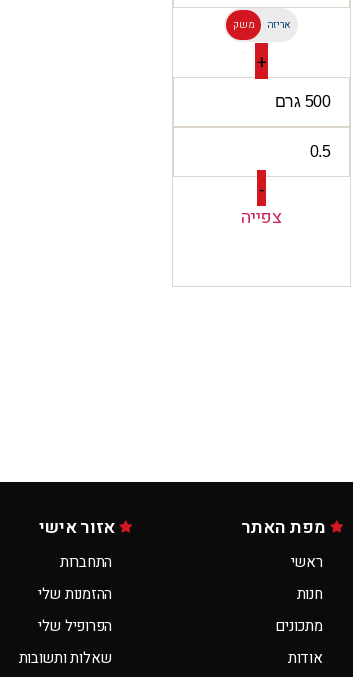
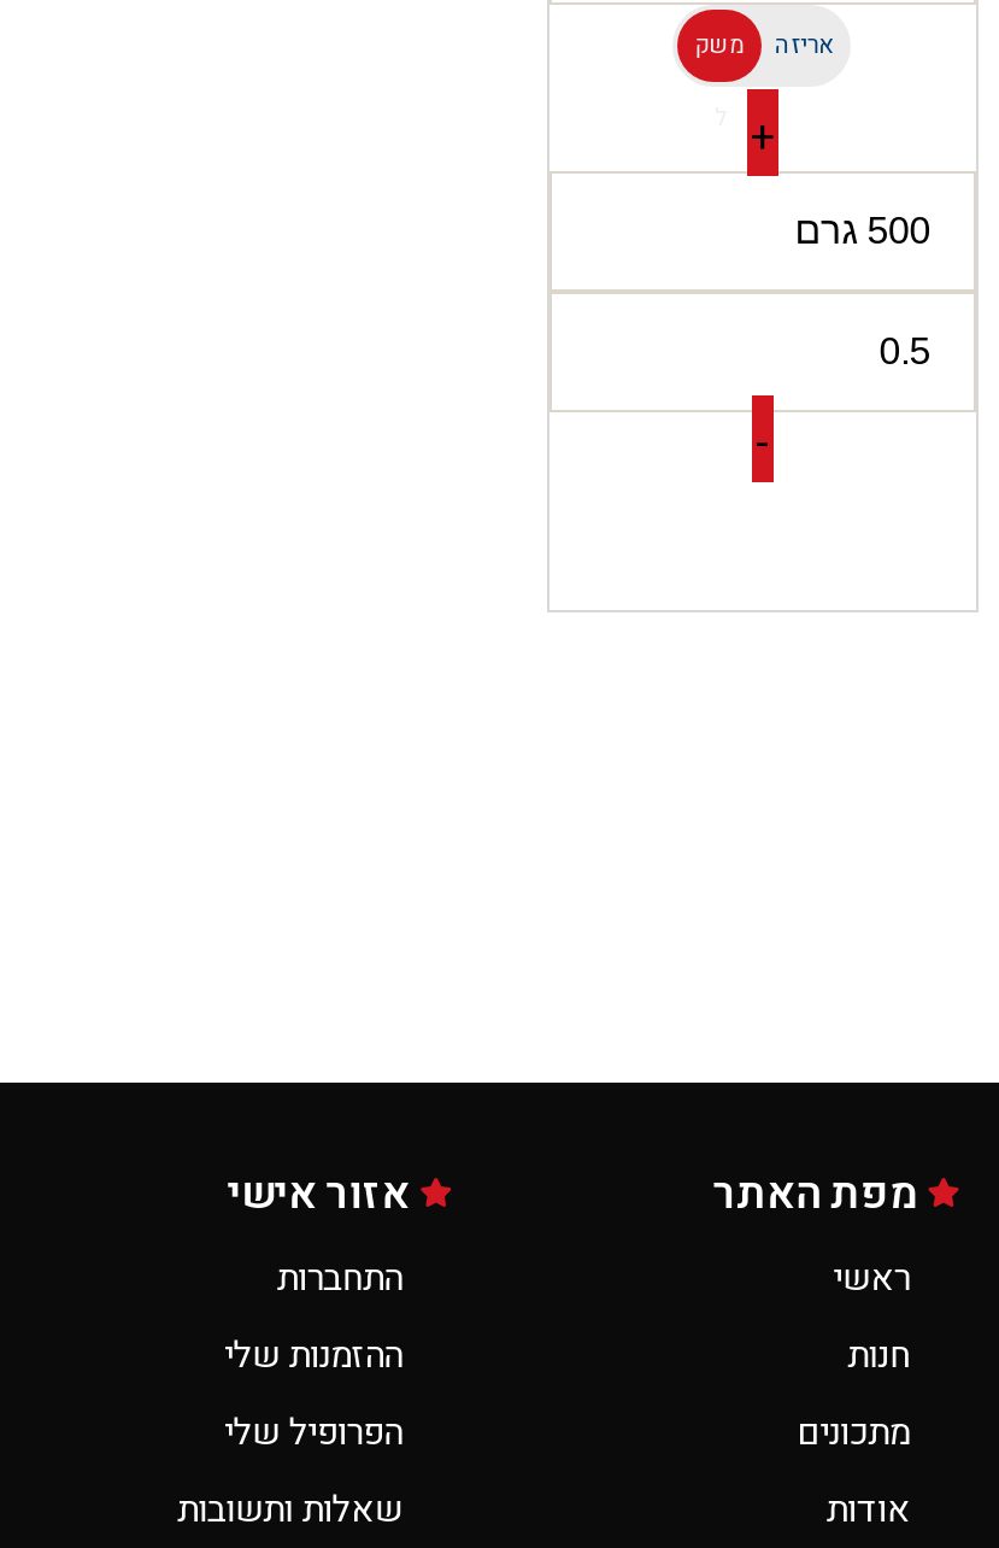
- צפייה
